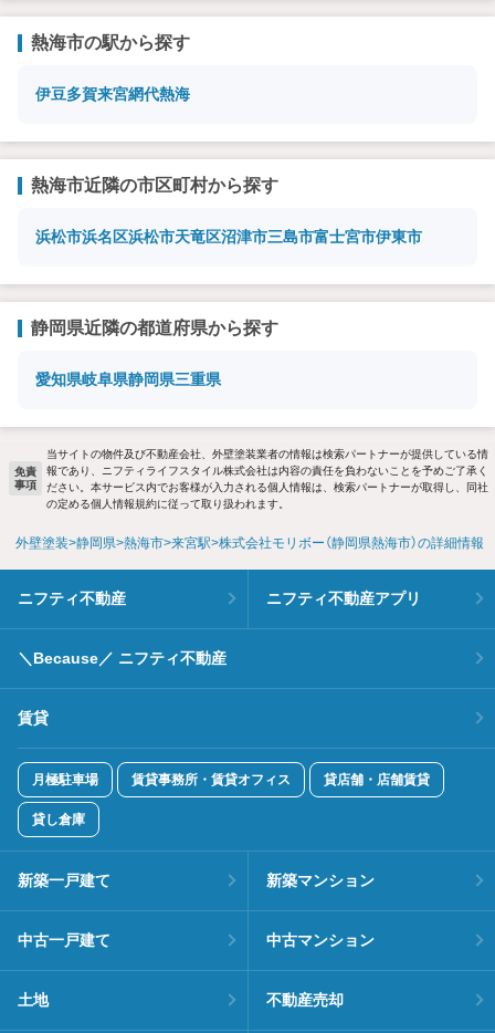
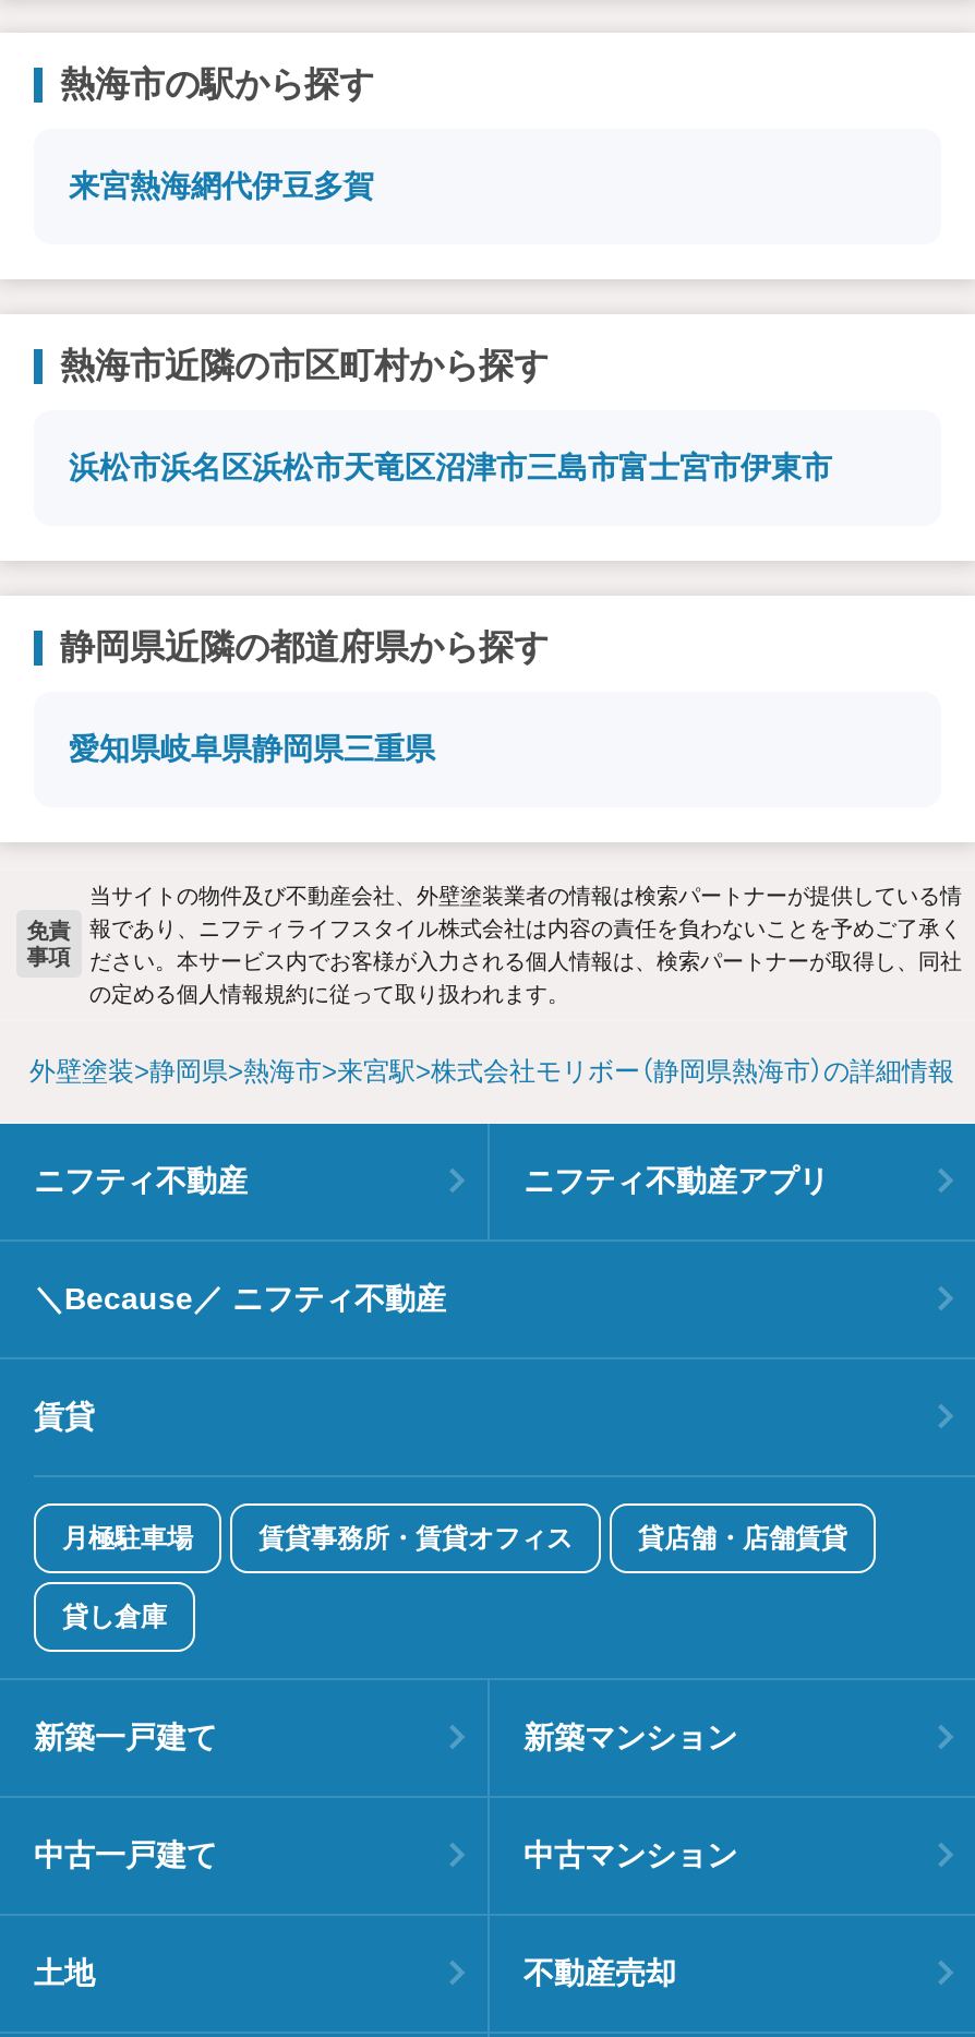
- 伊豆多賀来宮網代熱海
+ 来宮熱海網代伊豆多賀
